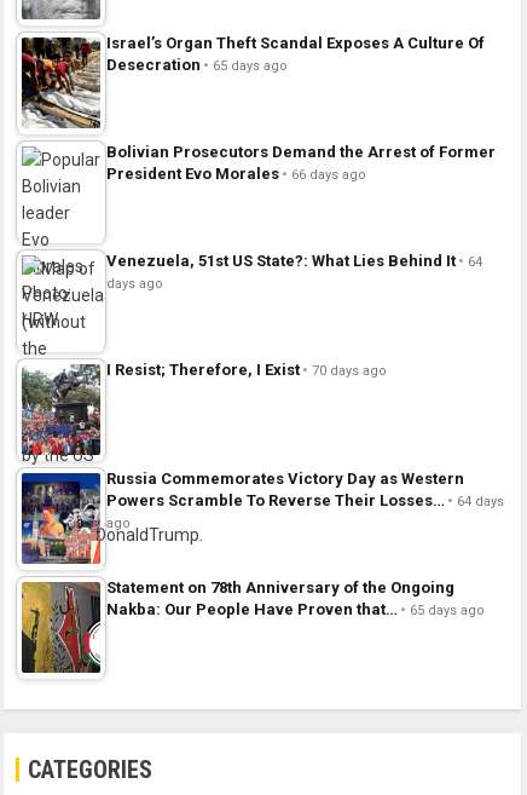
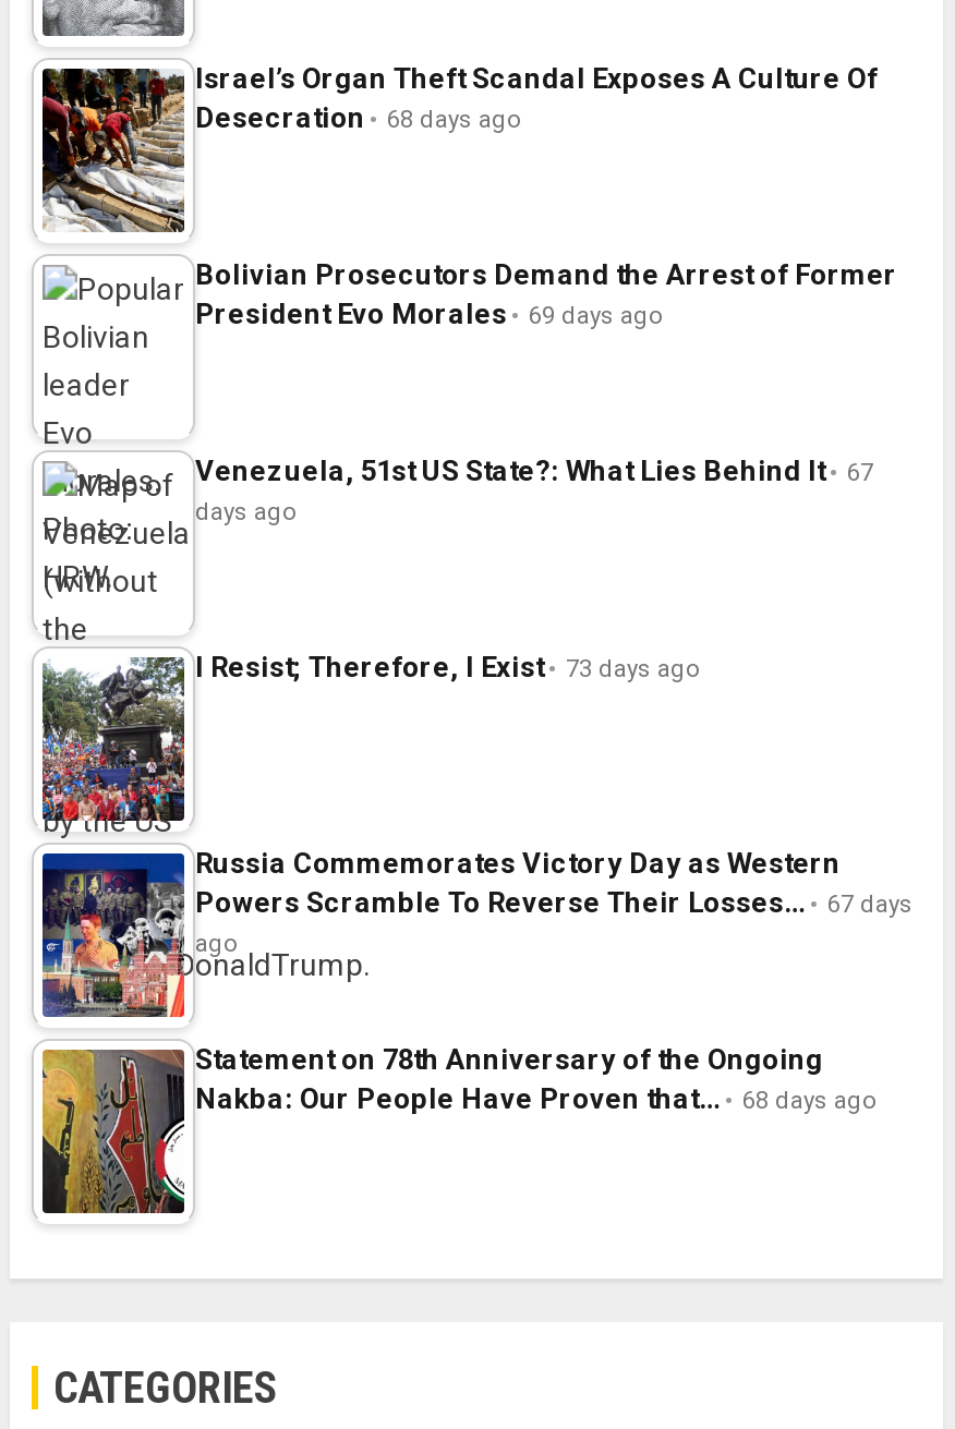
- Desecration 65 days ago
+ Desecration 68 days ago

- President Evo Morales 66 days ago
+ President Evo Morales 69 days ago

- Venezuela, 51st US State?: What Lies Behind It 64
+ Venezuela, 51st US State?: What Lies Behind It 67

- I Resist; Therefore, I Exist 70 days ago
+ I Resist; Therefore, I Exist 73 days ago

- Powers Scramble To Reverse Their Losses… 64 days
+ Powers Scramble To Reverse Their Losses… 67 days

- Nakba: Our People Have Proven that… 65 days ago
+ Nakba: Our People Have Proven that… 68 days ago
